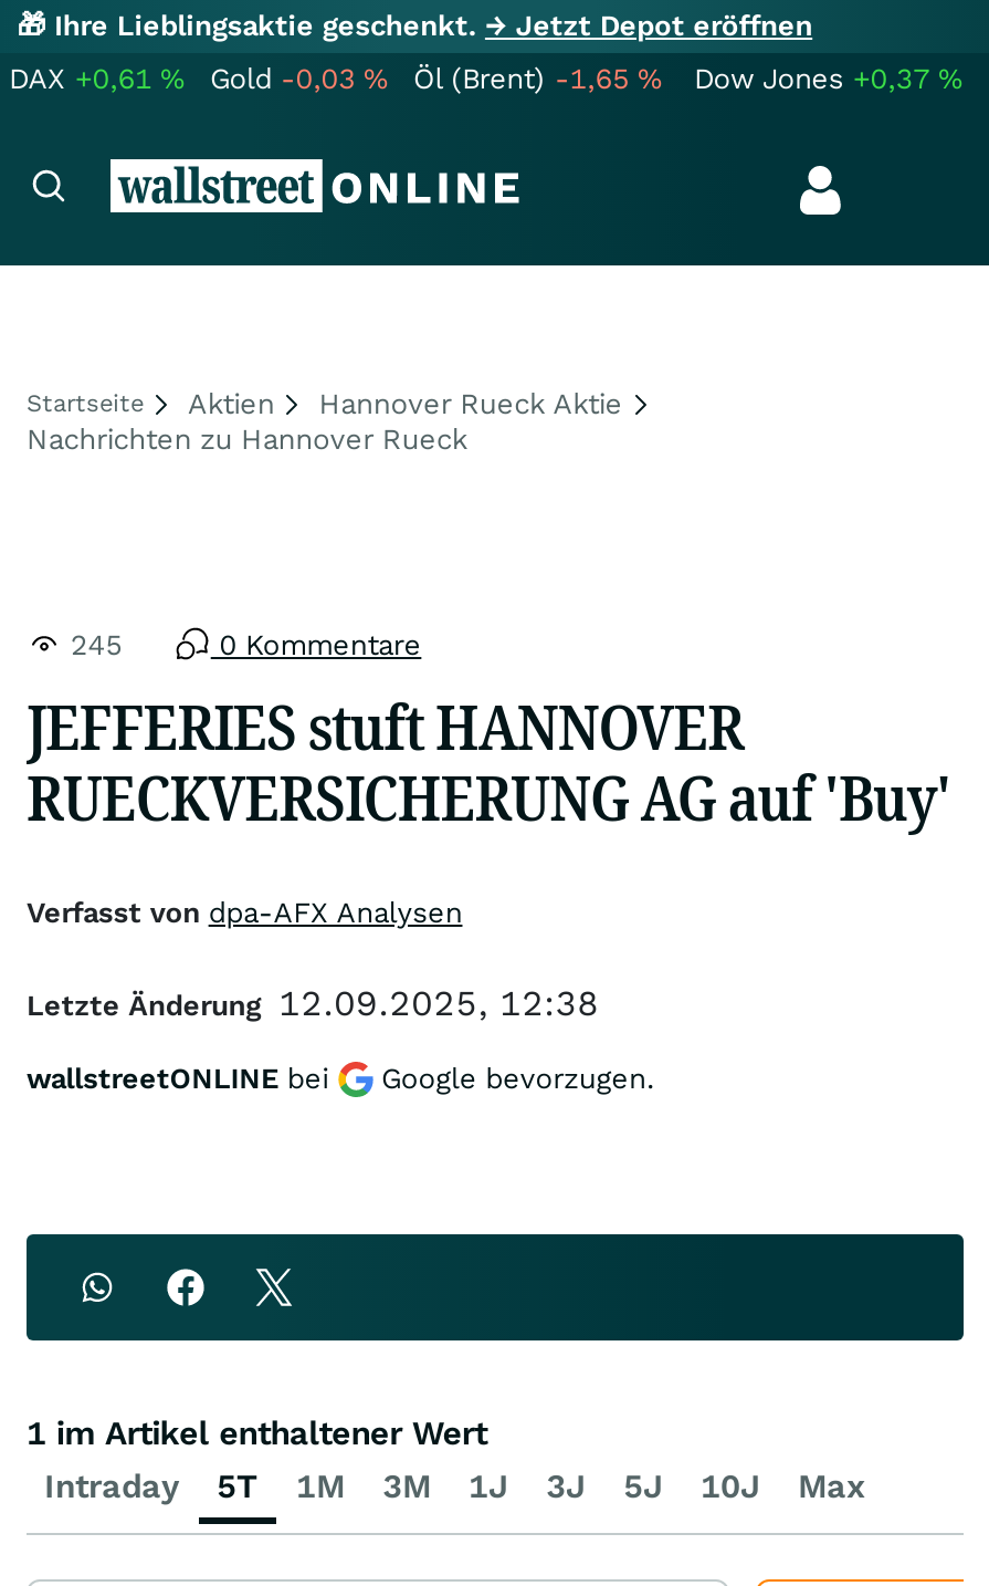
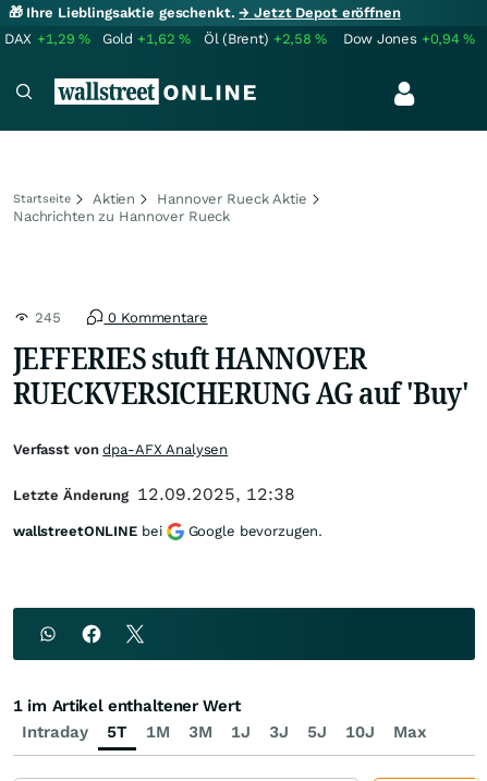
- DAX +0,61%
+ DAX +1,29%

- Gold -0,03%
+ Gold +1,62%

- Öl (Brent) -1,65%
+ Öl (Brent) +2,58%

- Dow Jones +0,37%
+ Dow Jones +0,94%
